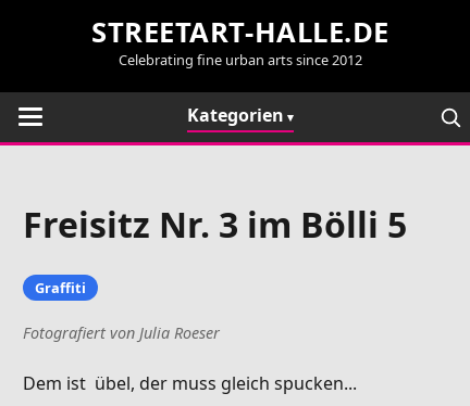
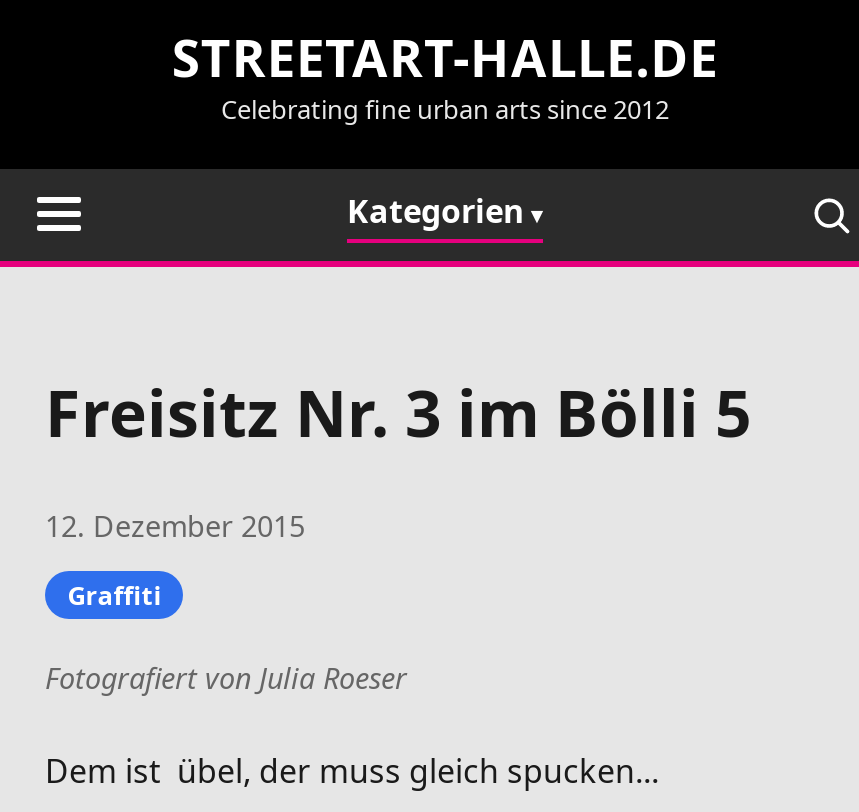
+ 12. Dezember 2015
